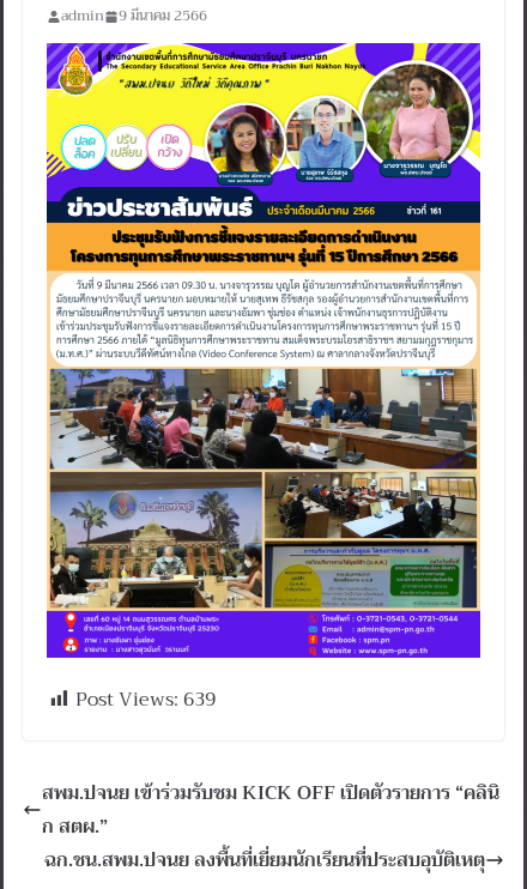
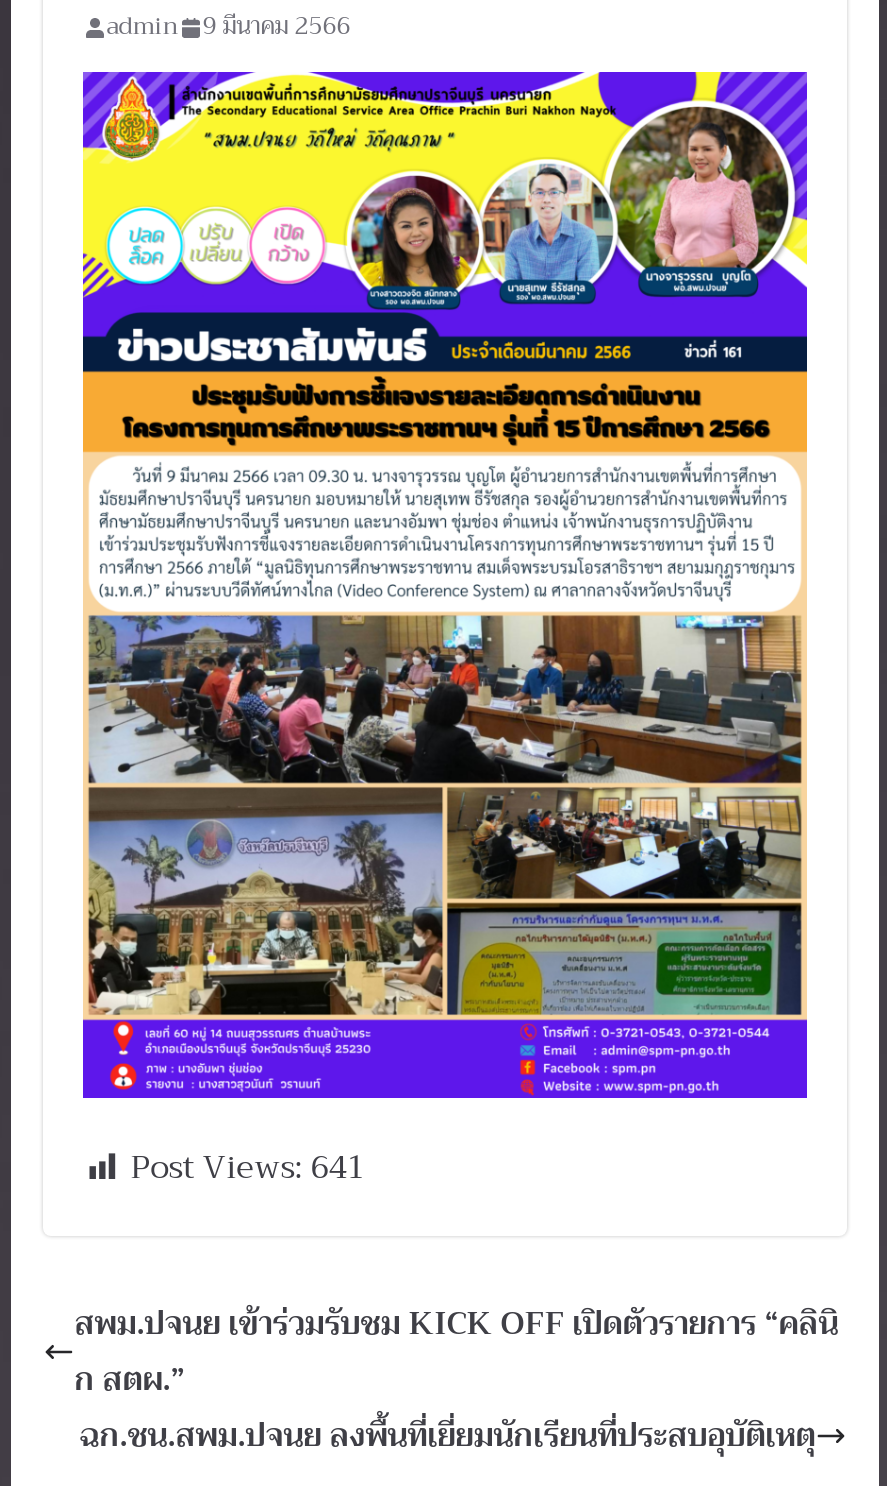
- Post Views: 639
+ Post Views: 641
